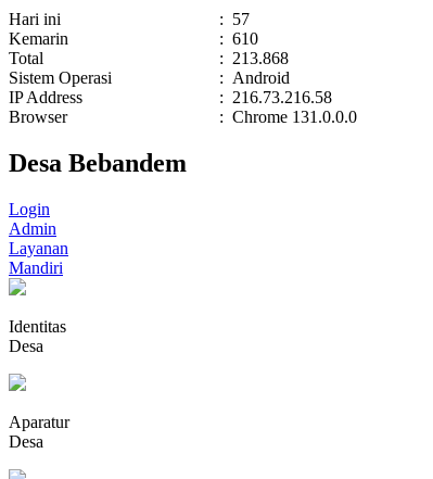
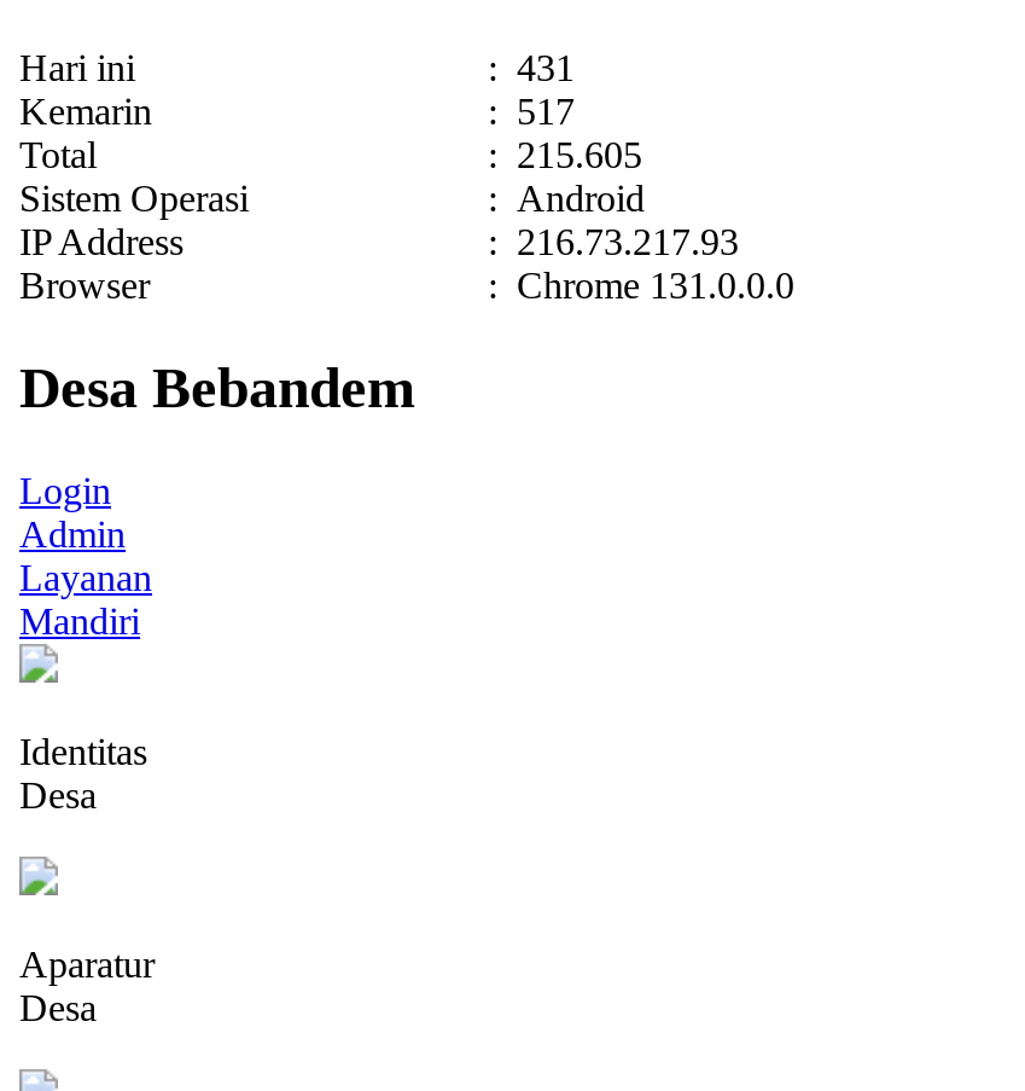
- : 57
+ : 431

- : 610
+ : 517

- : 213.868
+ : 215.605

- : 216.73.216.58
+ : 216.73.217.93
